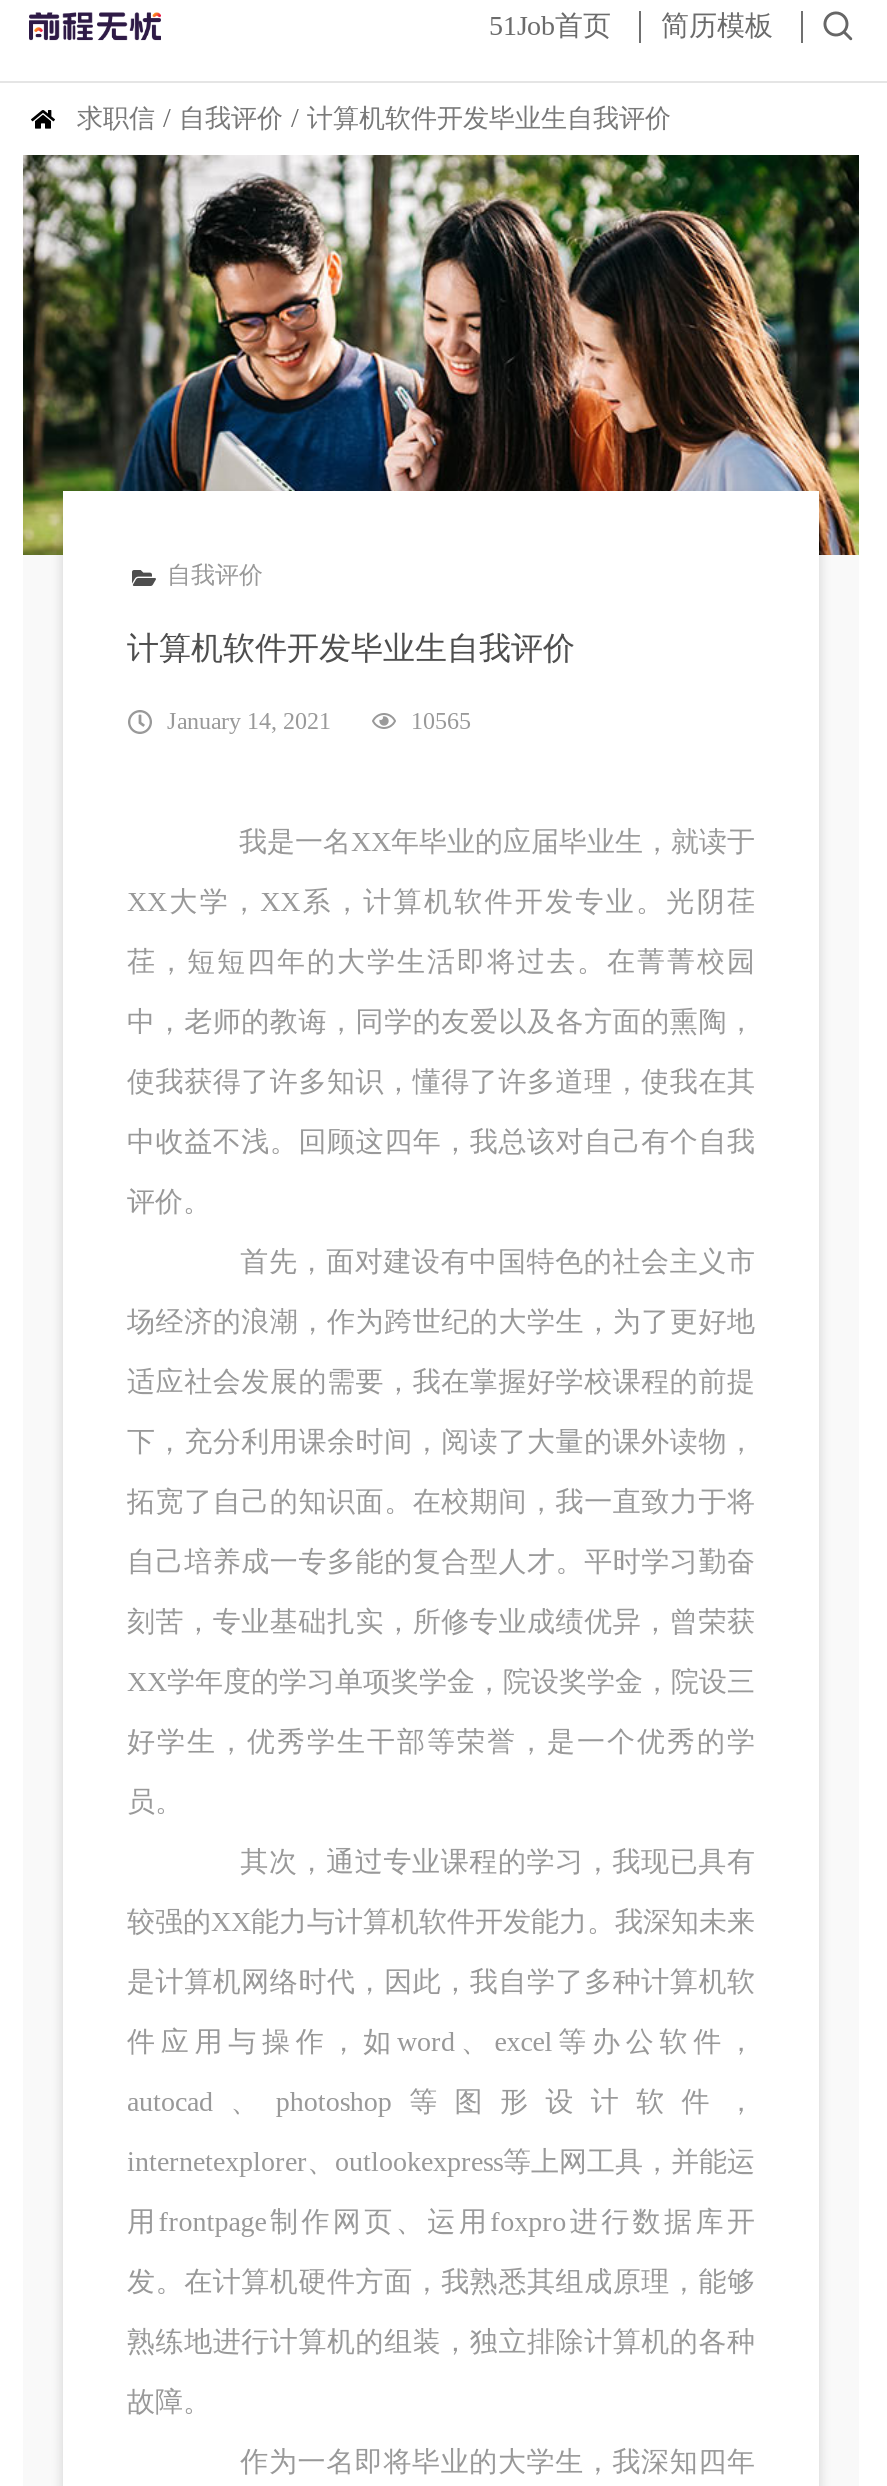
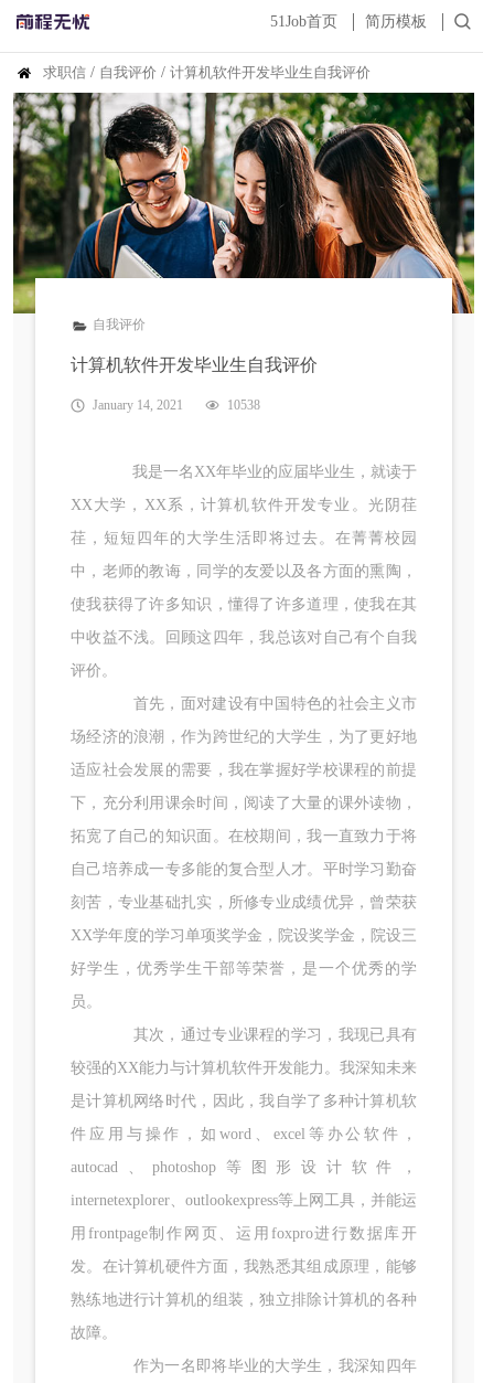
- 10565
+ 10538
